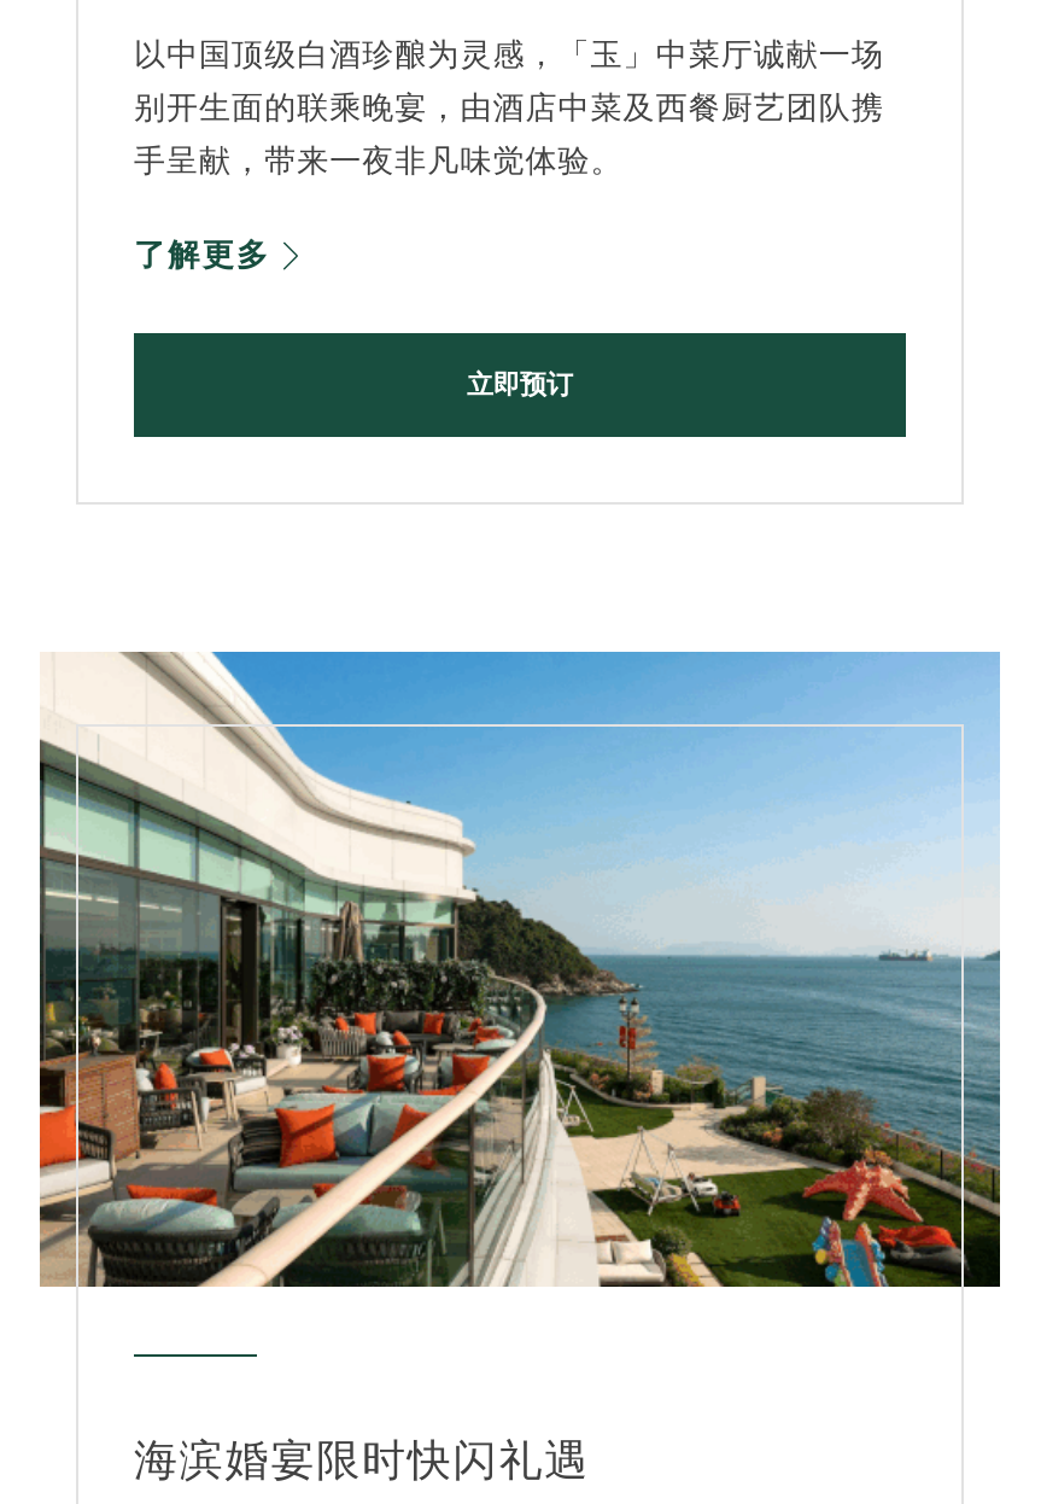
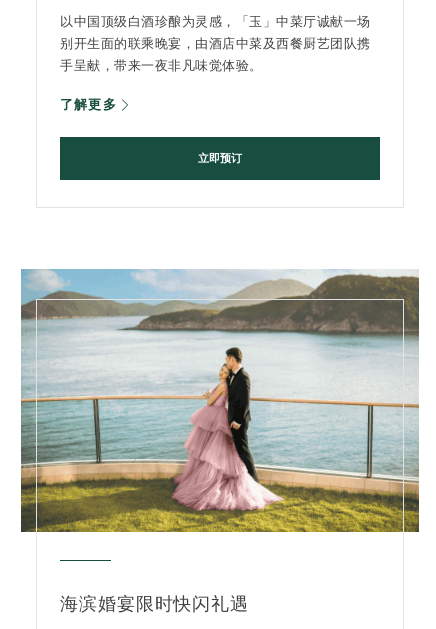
- [image]
+ [image]
